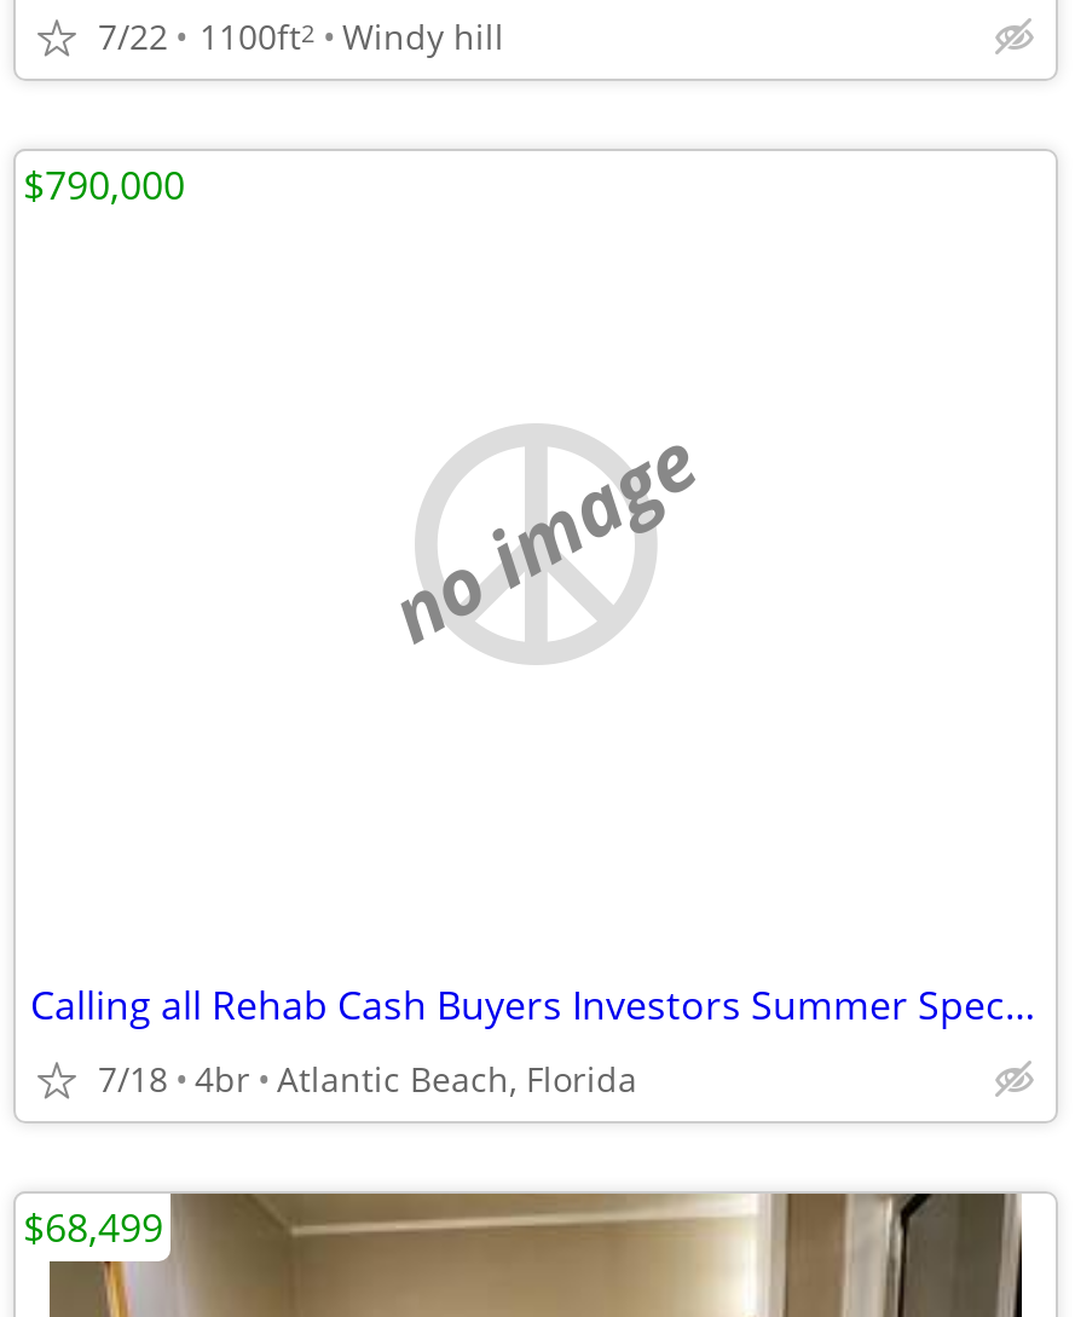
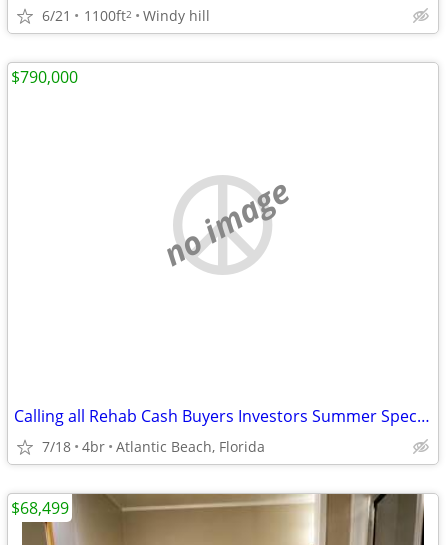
- 7/22 1100ft2 Windy hill
+ 6/21 1100ft2 Windy hill
